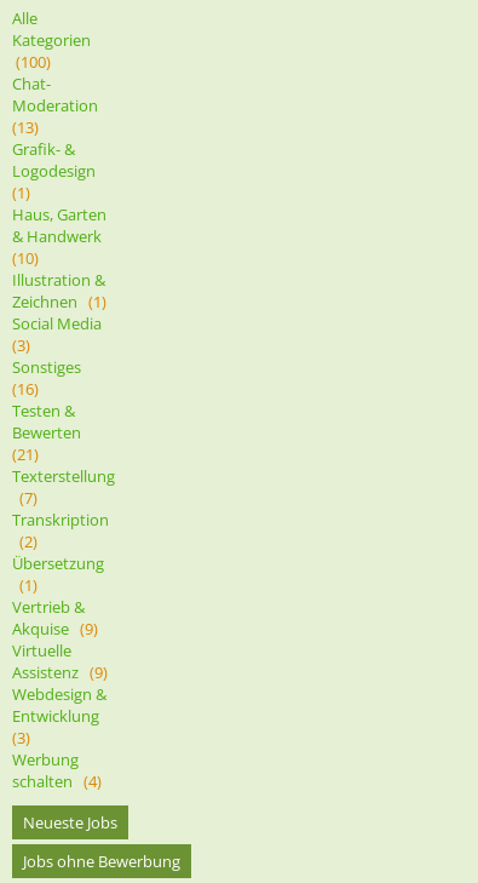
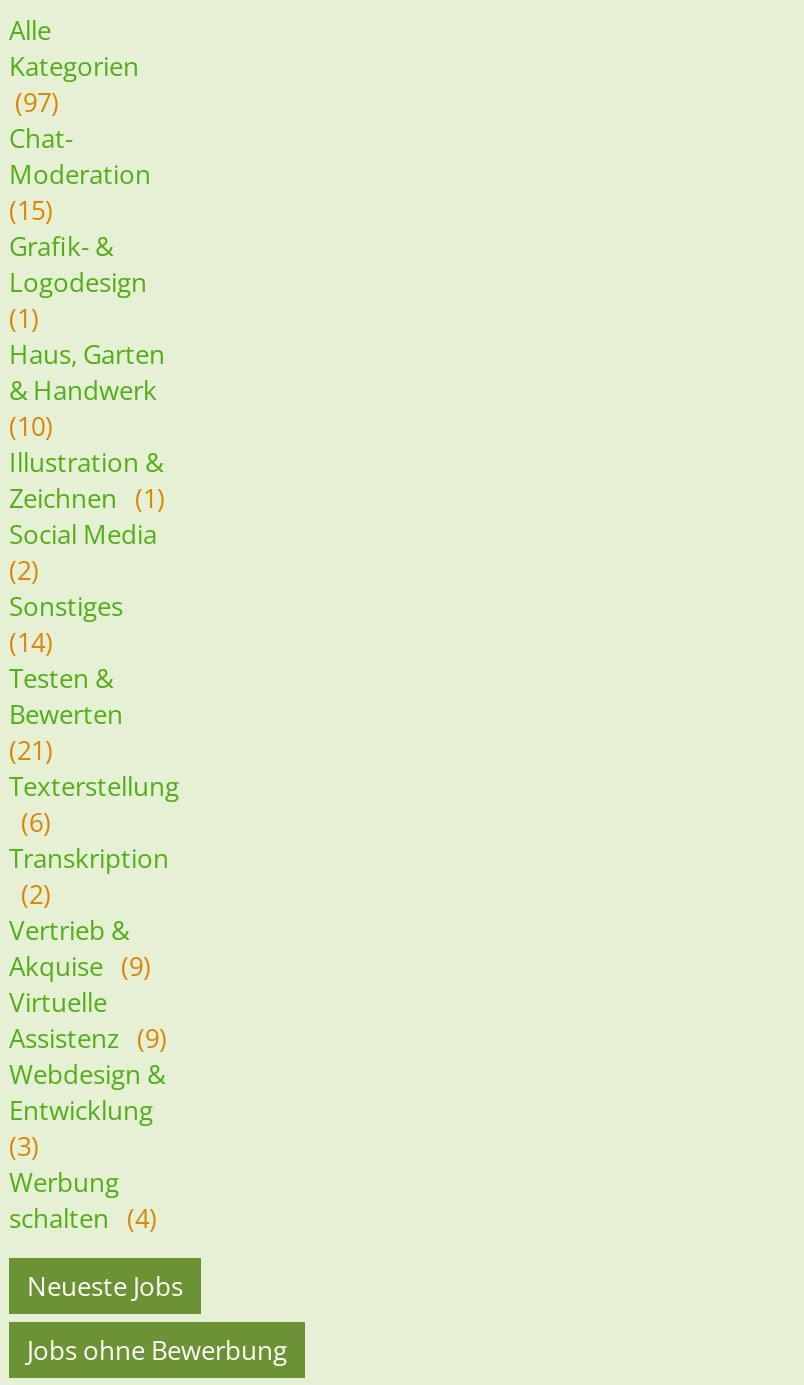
- (100)
+ (97)

- (13)
+ (15)

- (3)
+ (2)

- (16)
+ (14)

- (7)
+ (6)

- Übersetzung
- (1)
